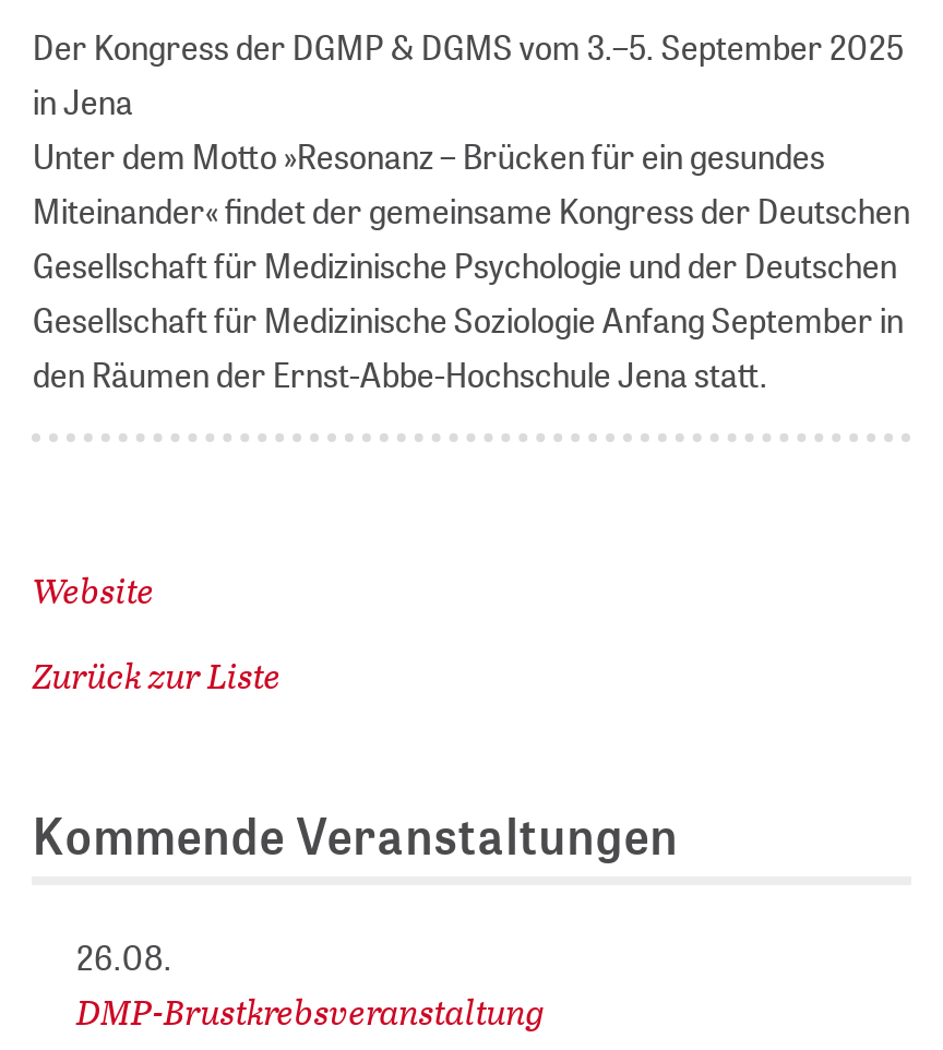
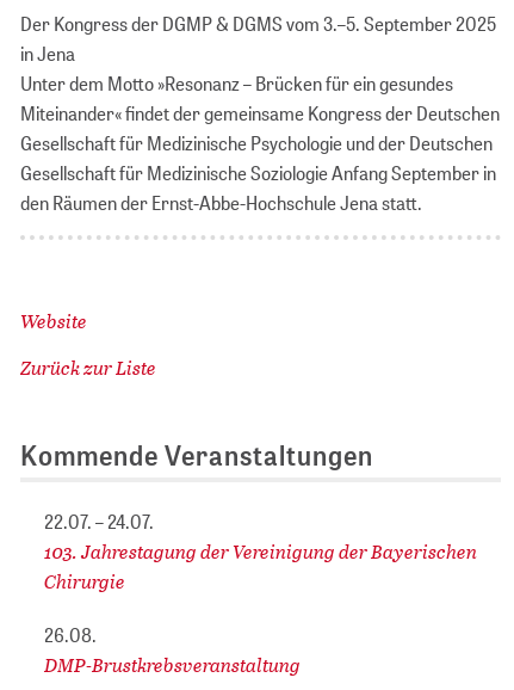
+ 22.07. – 24.07.
+ 103. Jahrestagung der Vereinigung der Bayerischen
+ Chirurgie
